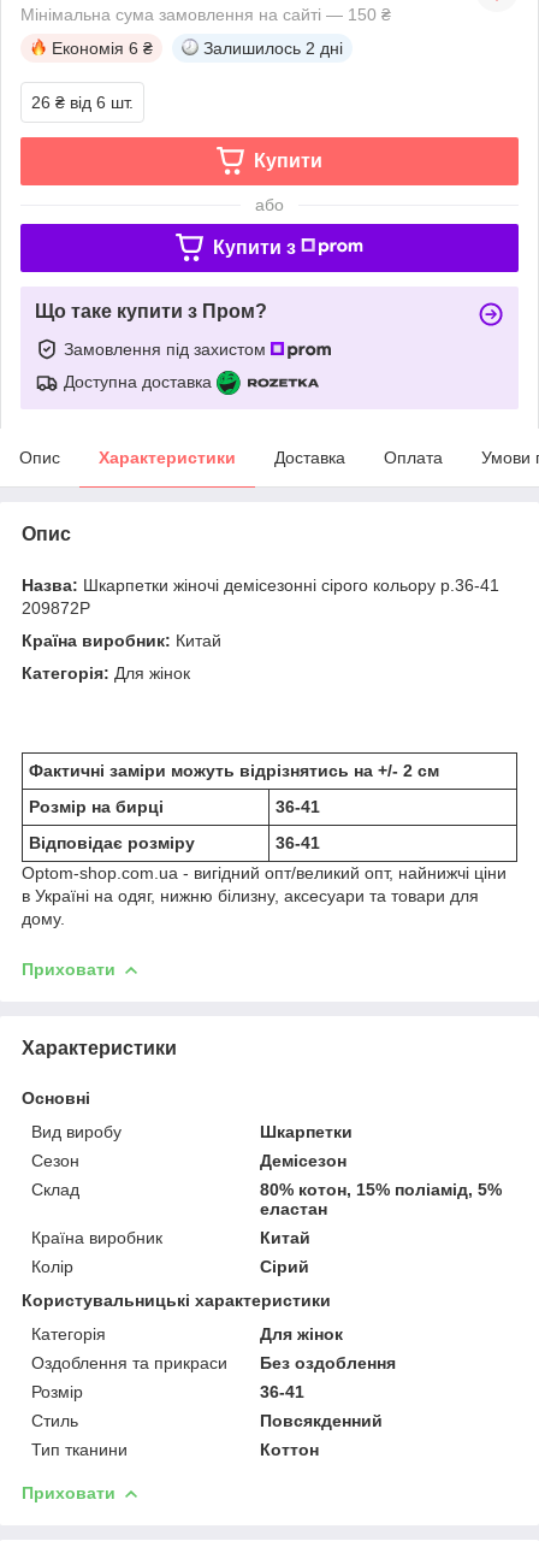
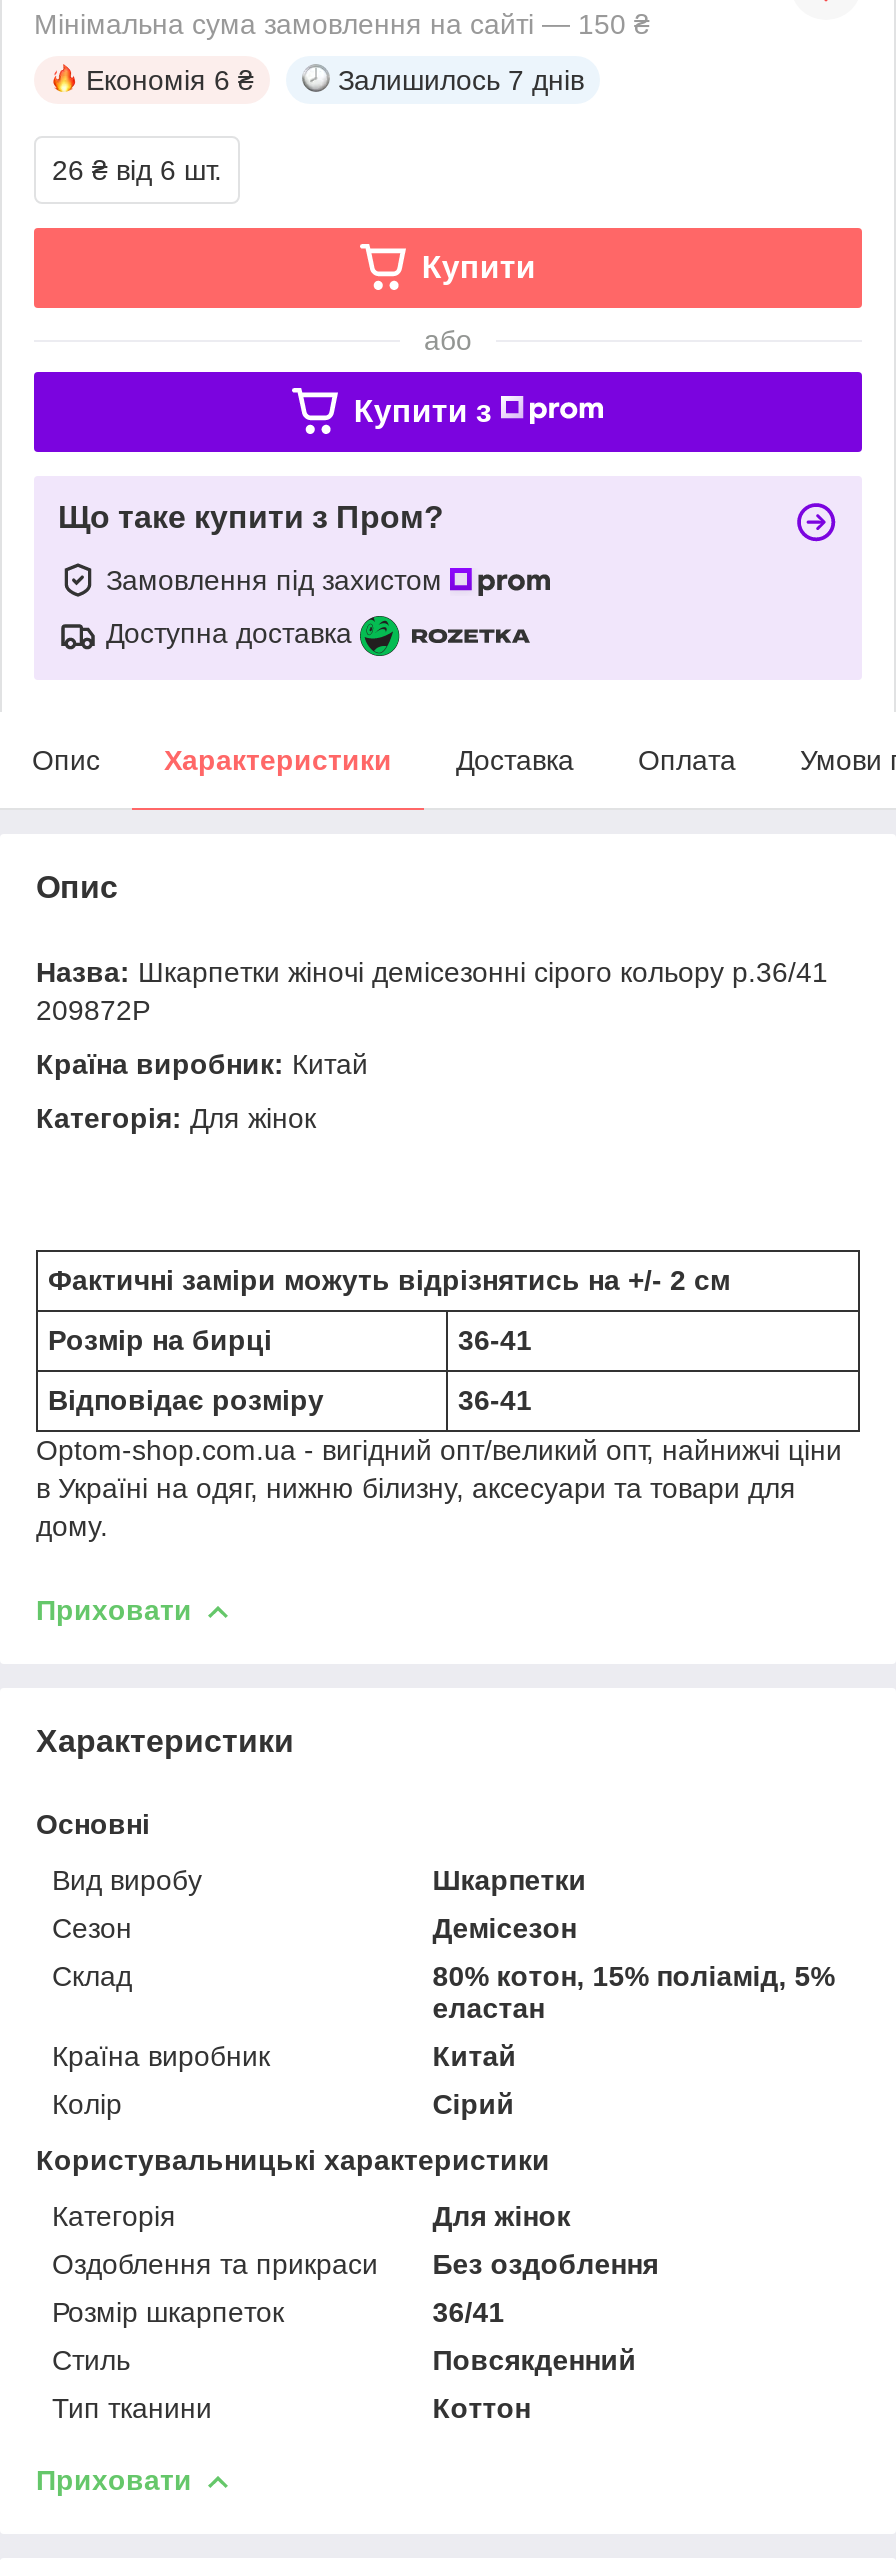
- Залишилось 2 дні
+ Залишилось 7 днів

- Назва: Шкарпетки жіночі демісезонні сірого кольору р.36-41
+ Назва: Шкарпетки жіночі демісезонні сірого кольору р.36/41

- Розмір
- 36-41
+ Розмір шкарпеток
+ 36/41
